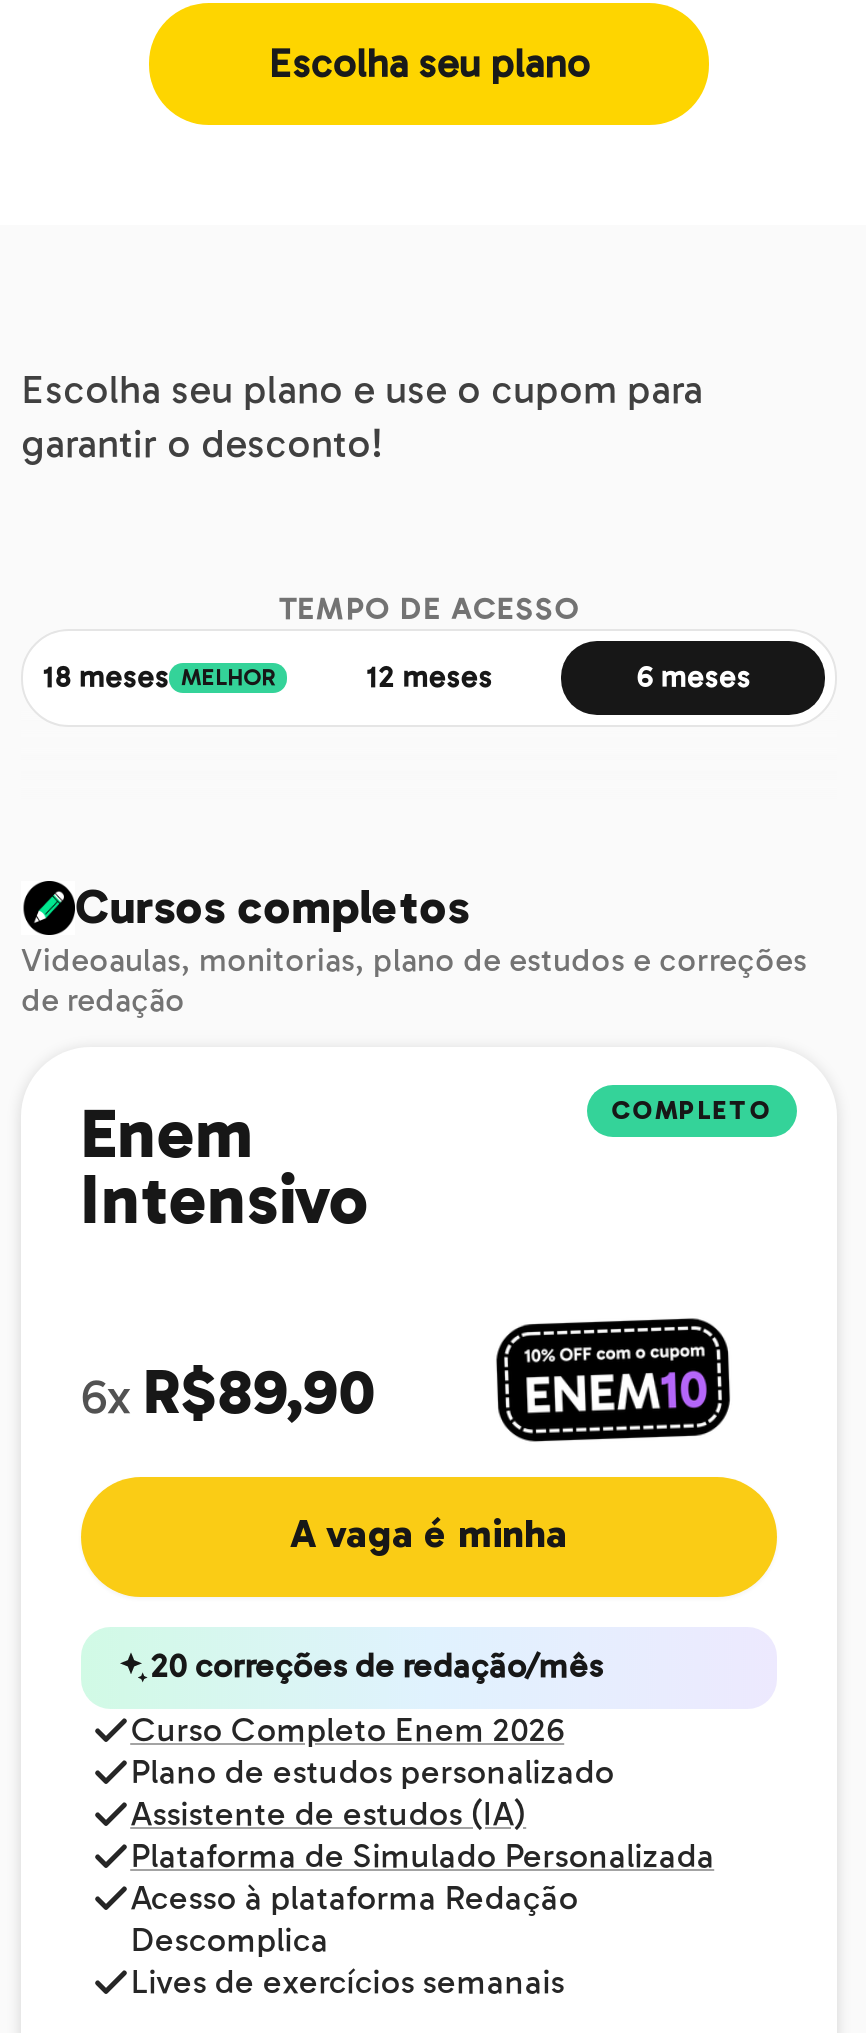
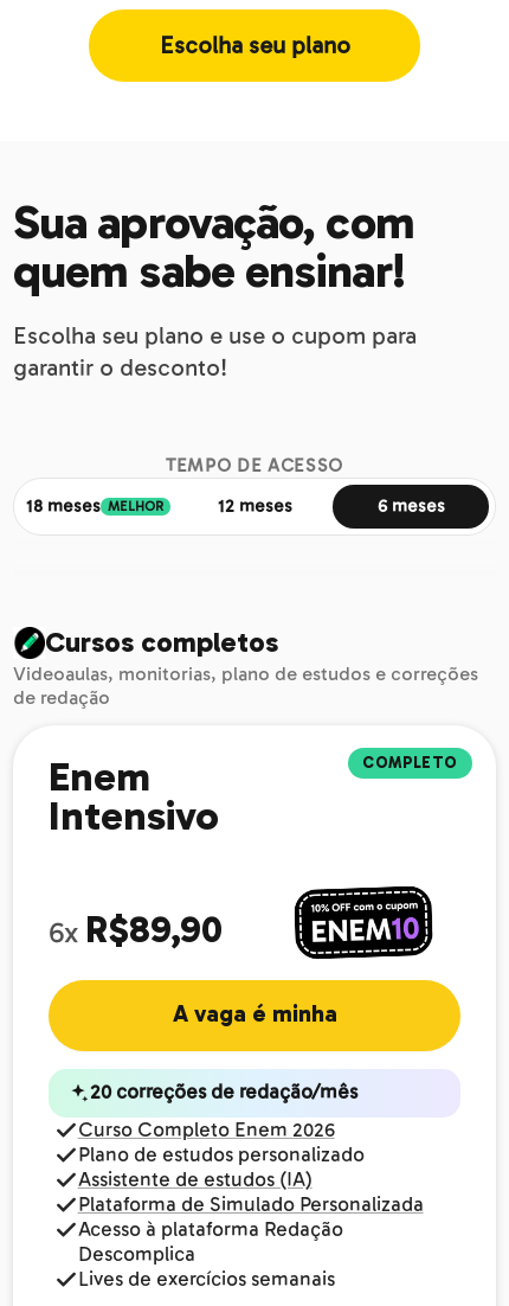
+ Sua aprovação, com
+ quem sabe ensinar!
